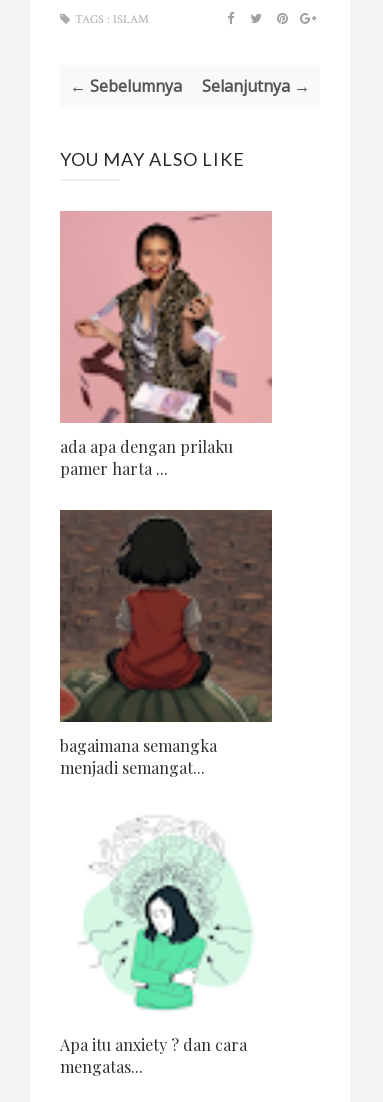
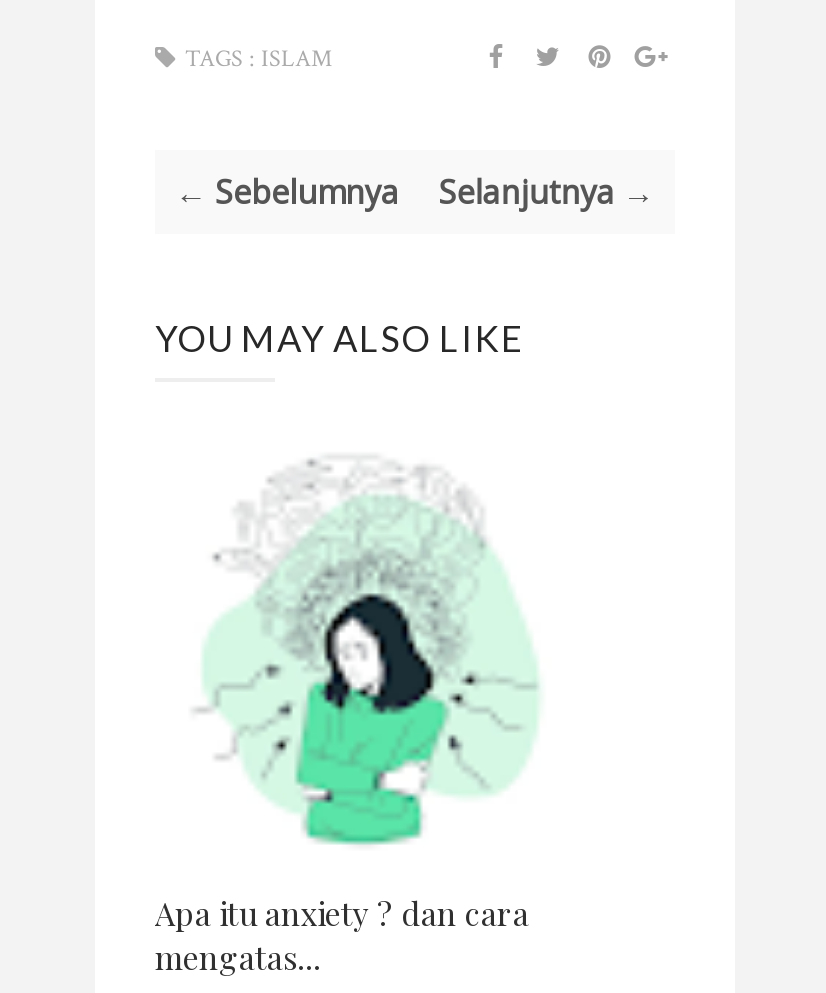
- [image]
- ada apa dengan prilaku
- pamer harta ...

- [image]
- bagaimana semangka
- menjadi semangat...
